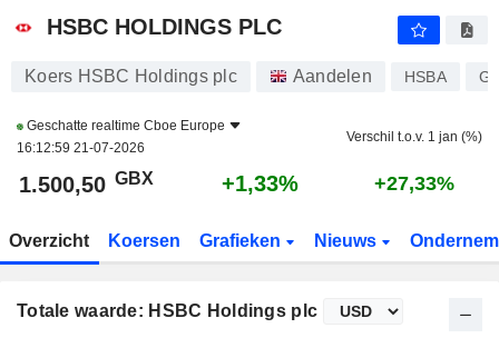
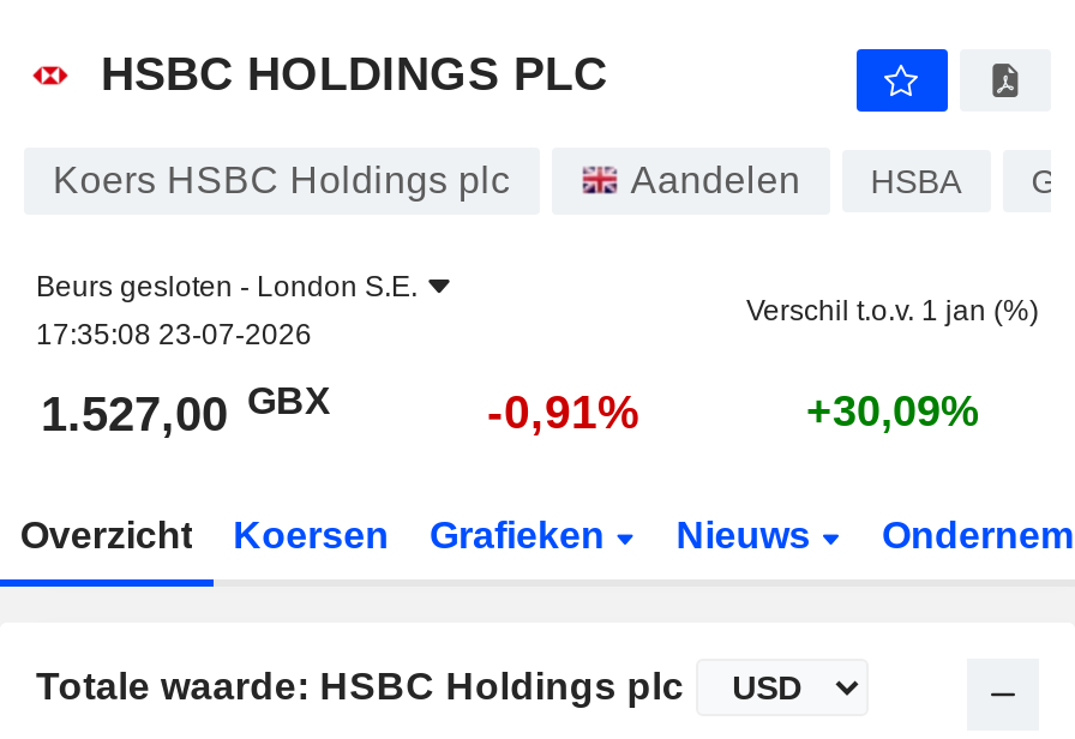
- Geschatte realtime Cboe Europe
- 16:12:59 21-07-2026
+ Beurs gesloten - London S.E.
+ 17:35:08 23-07-2026

- 1.500,50 GBX
+ 1.527,00 GBX

- +1,33%
+ -0,91%

- +27,33%
+ +30,09%
